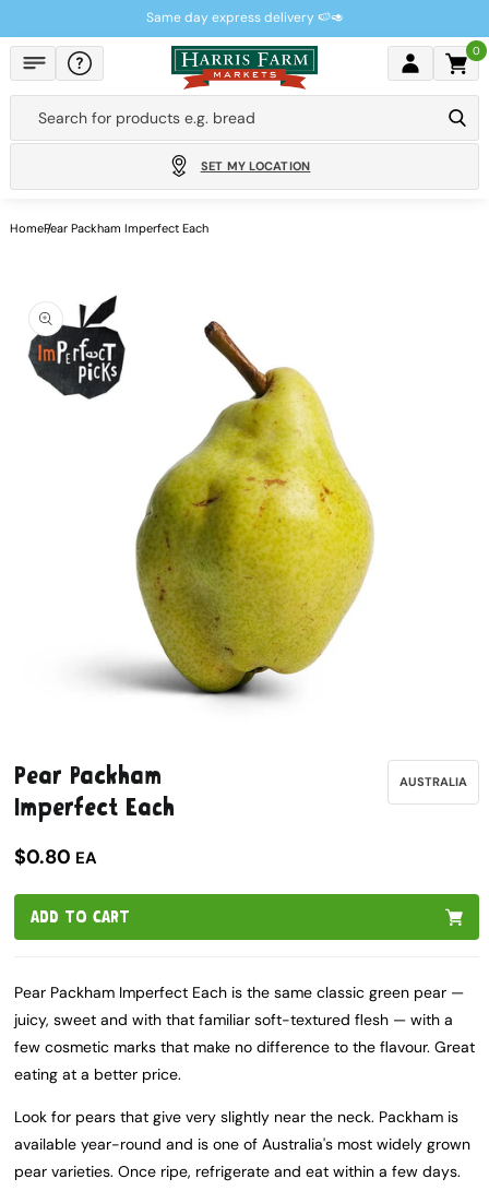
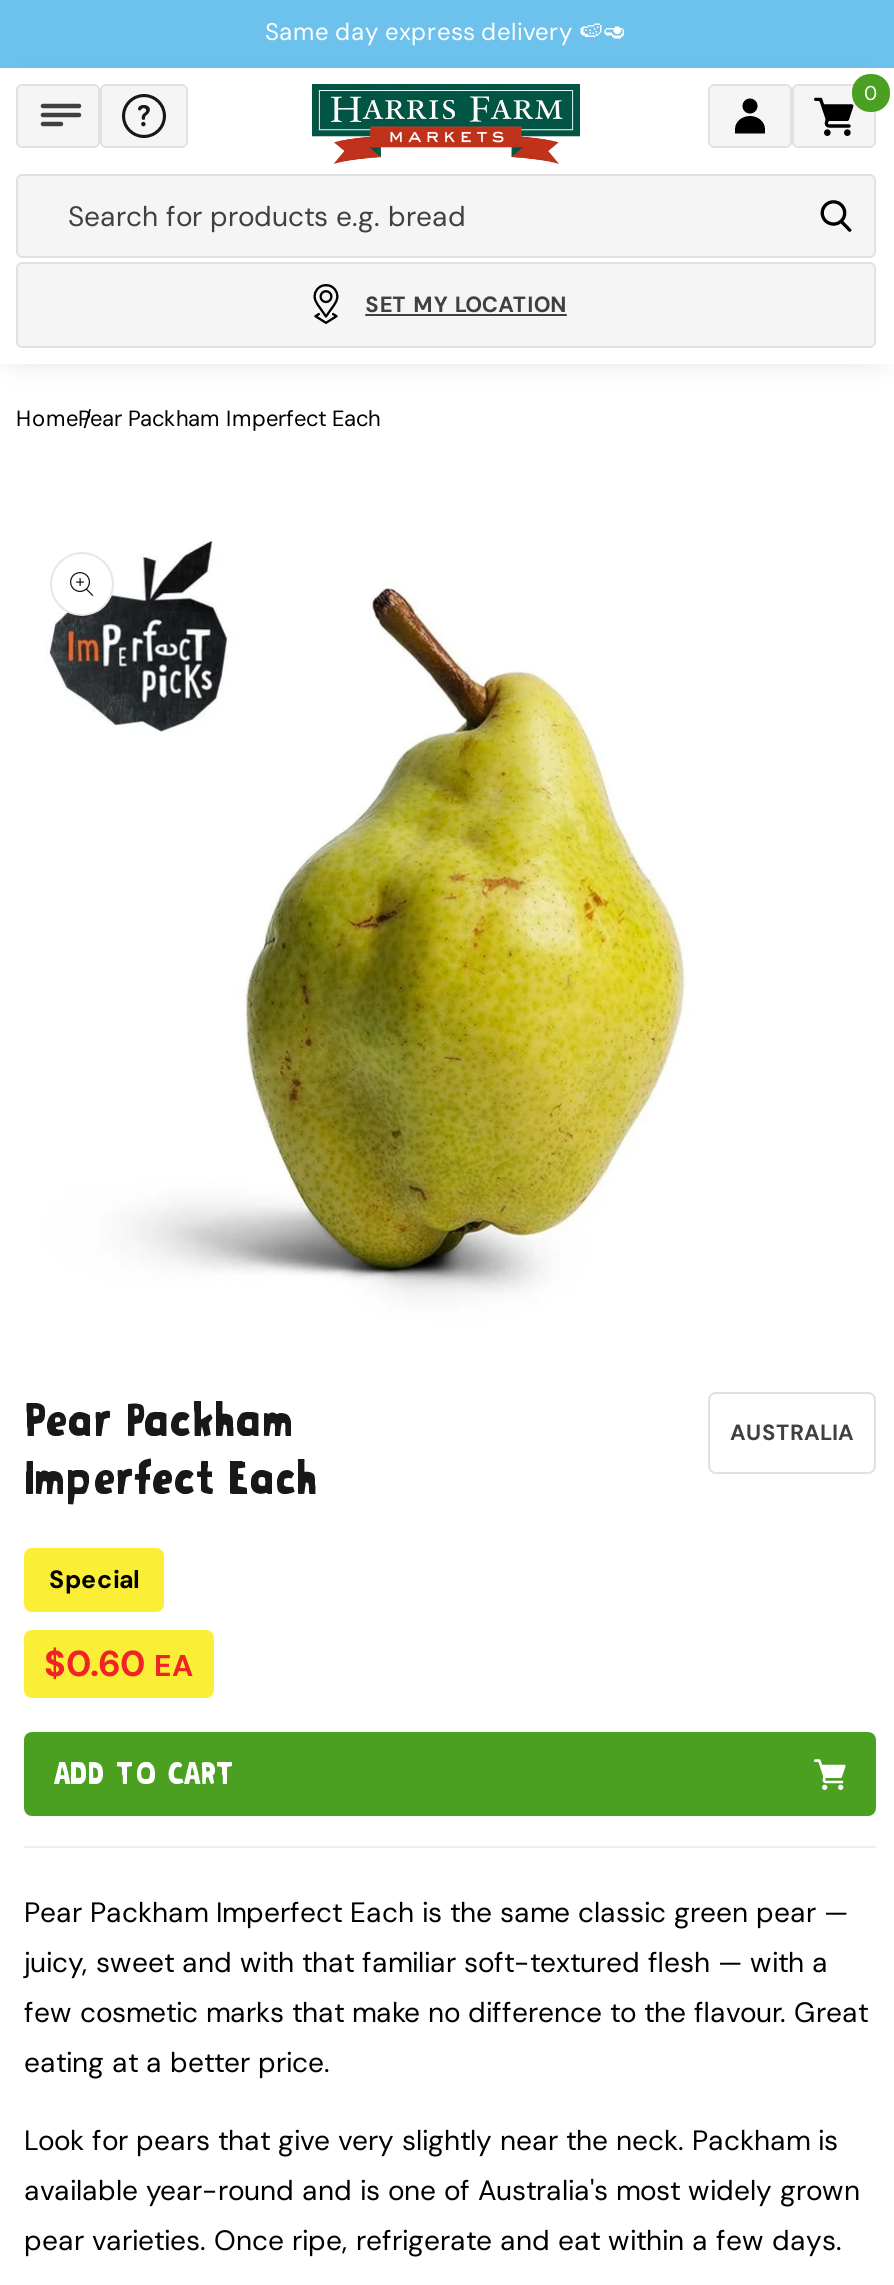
+ Special

- $0.80 EA
+ $0.60 EA
